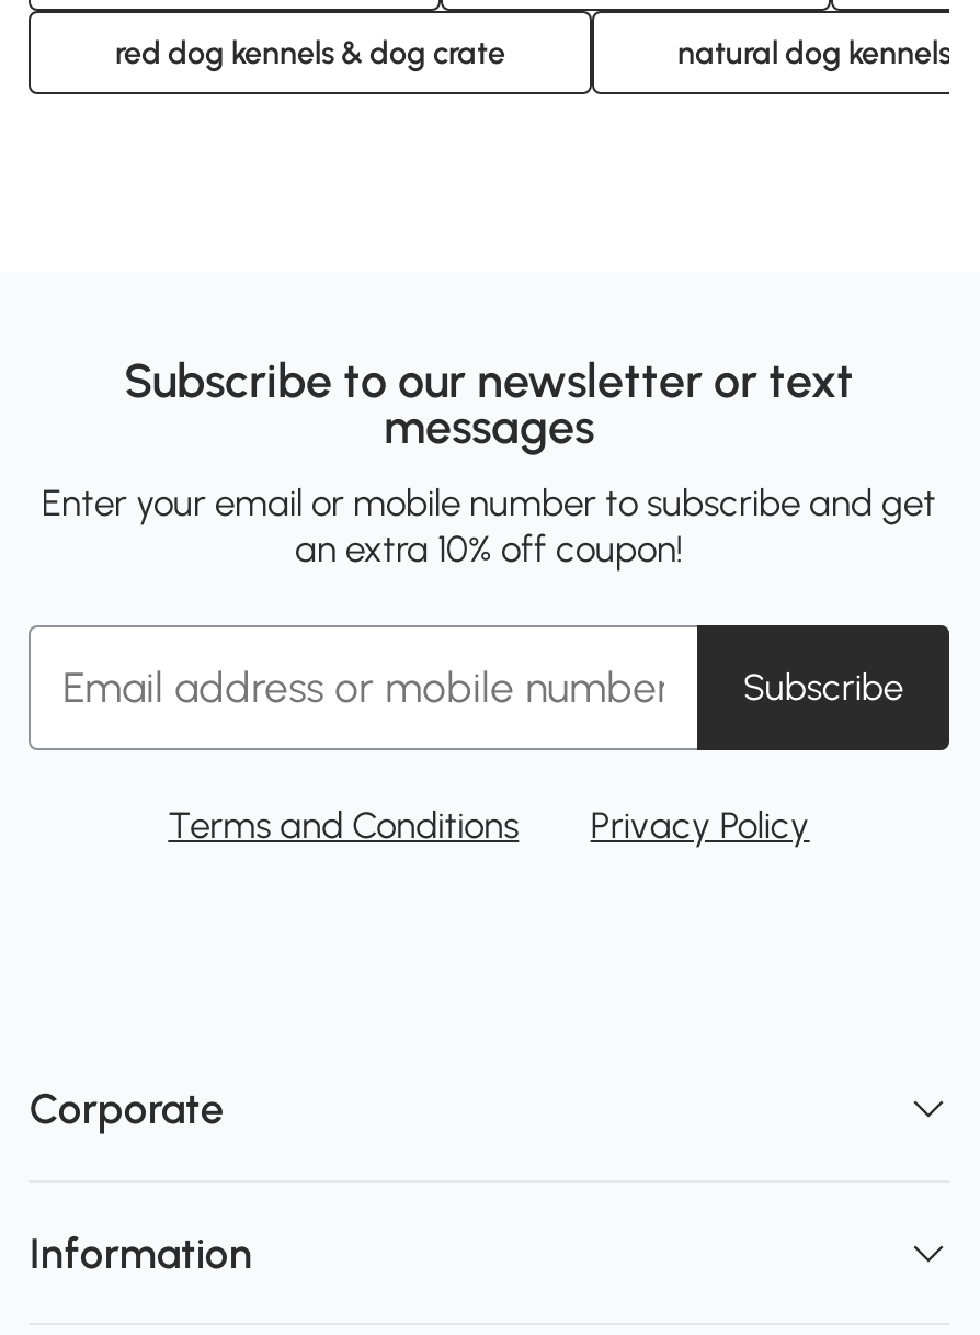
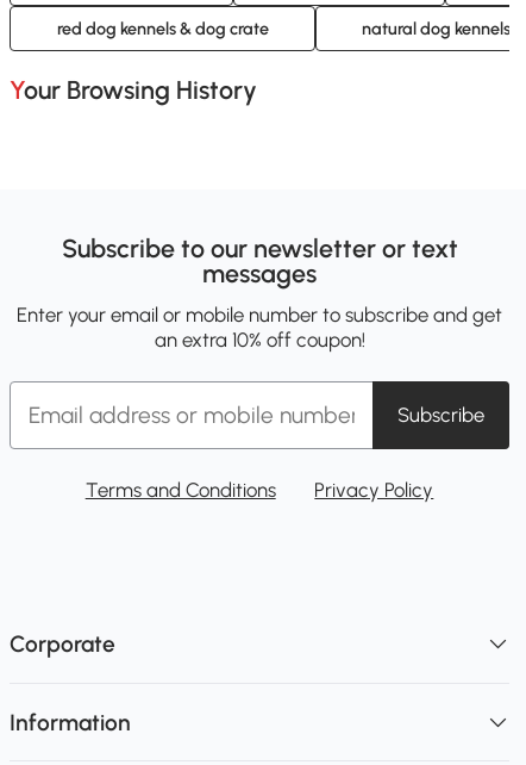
+ Your Browsing History
